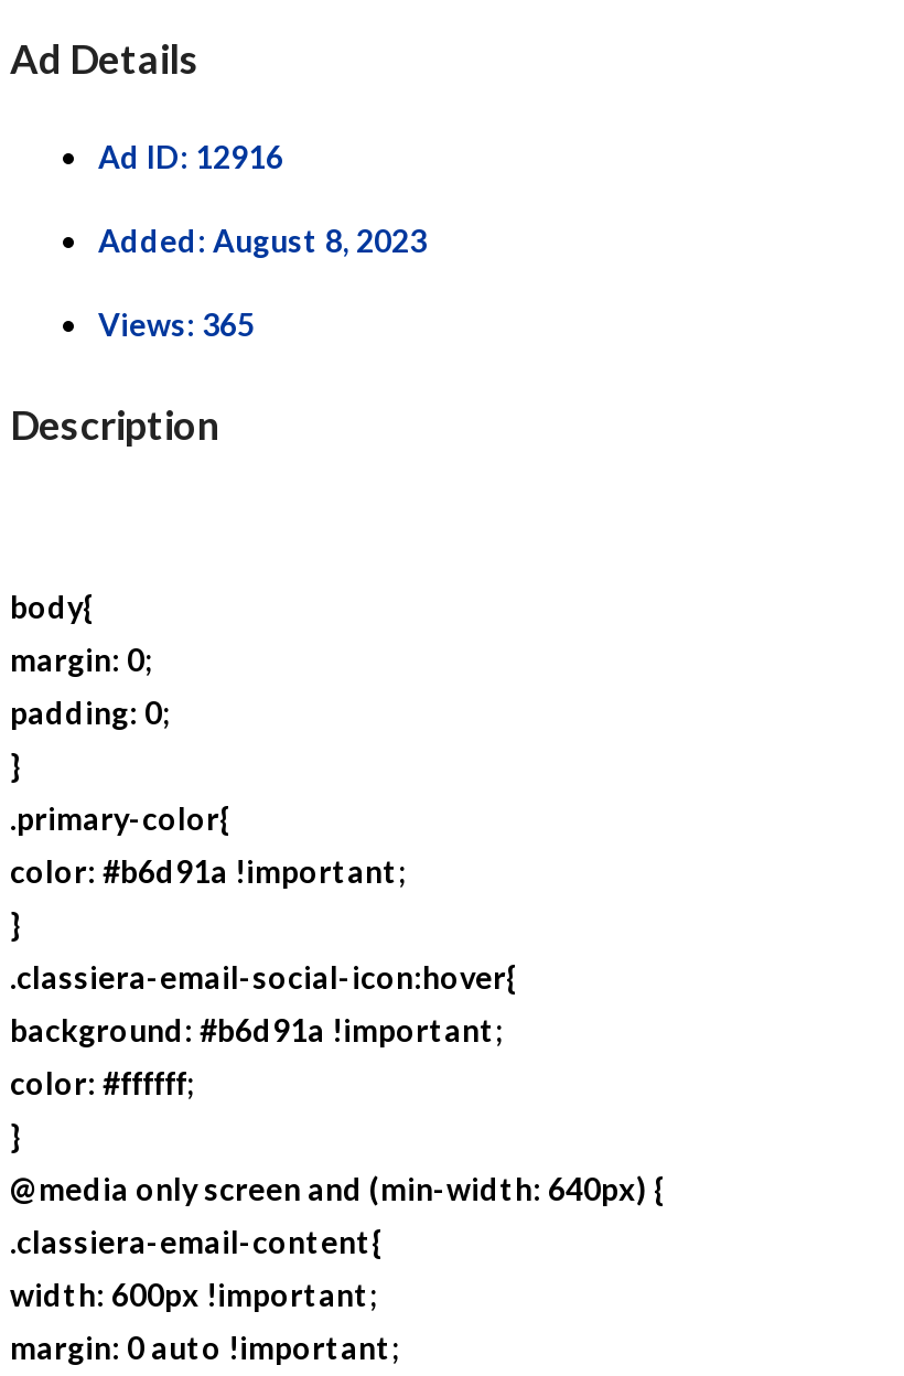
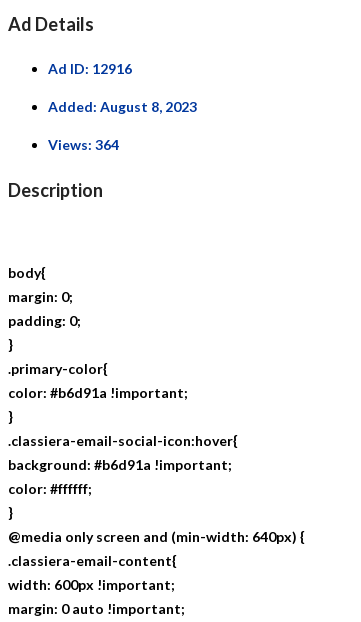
- Views: 365
+ Views: 364
